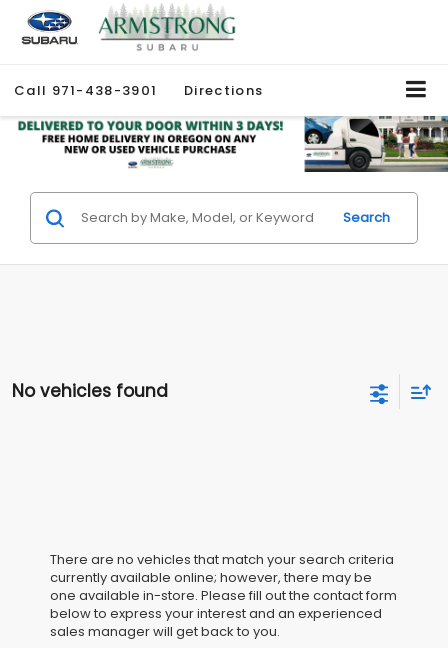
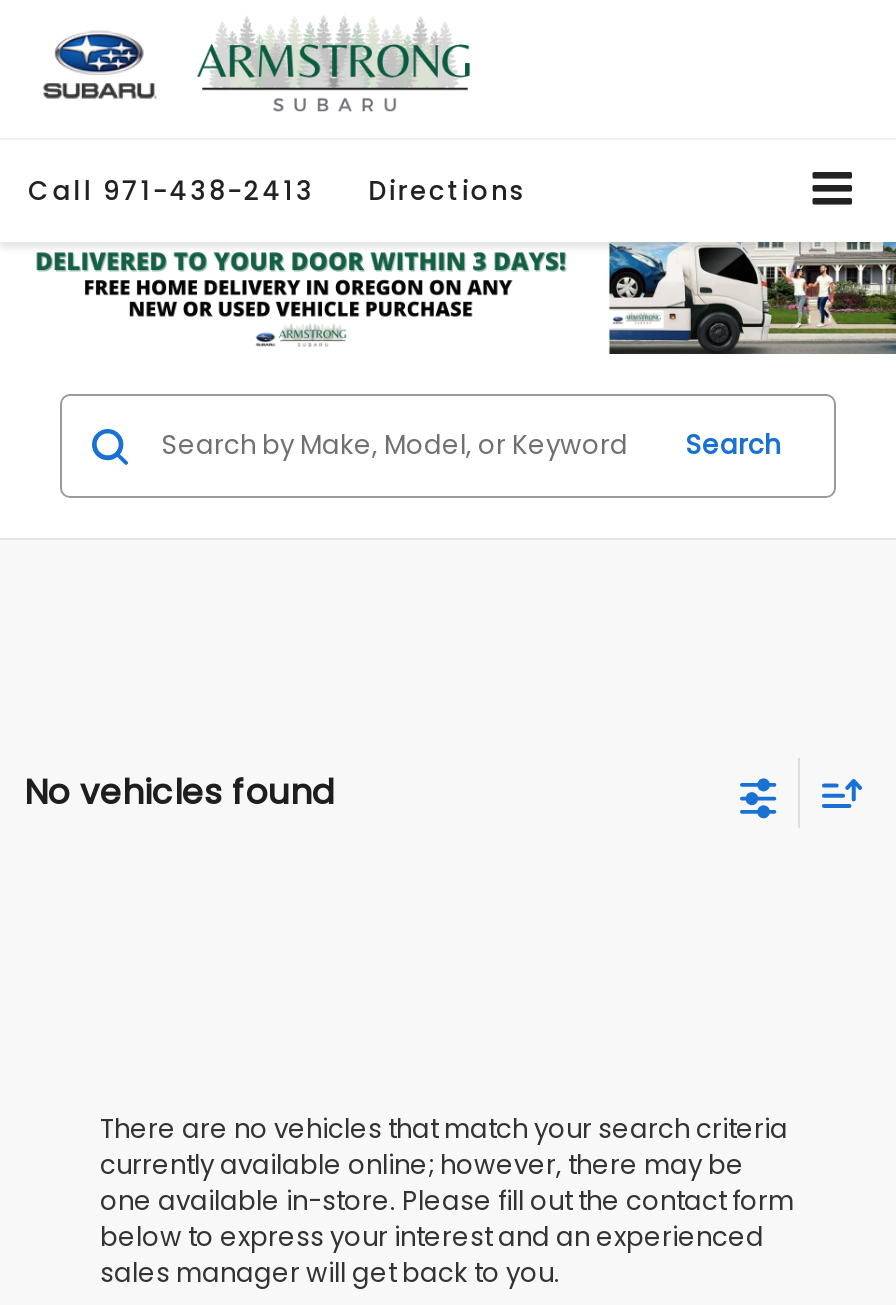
- Call 971-438-3901 Directions
+ Call 971-438-2413 Directions
